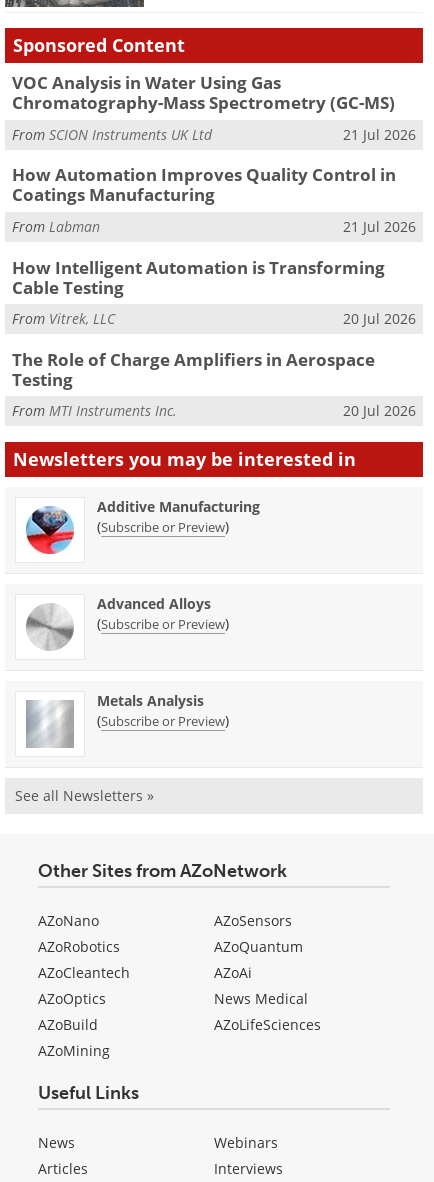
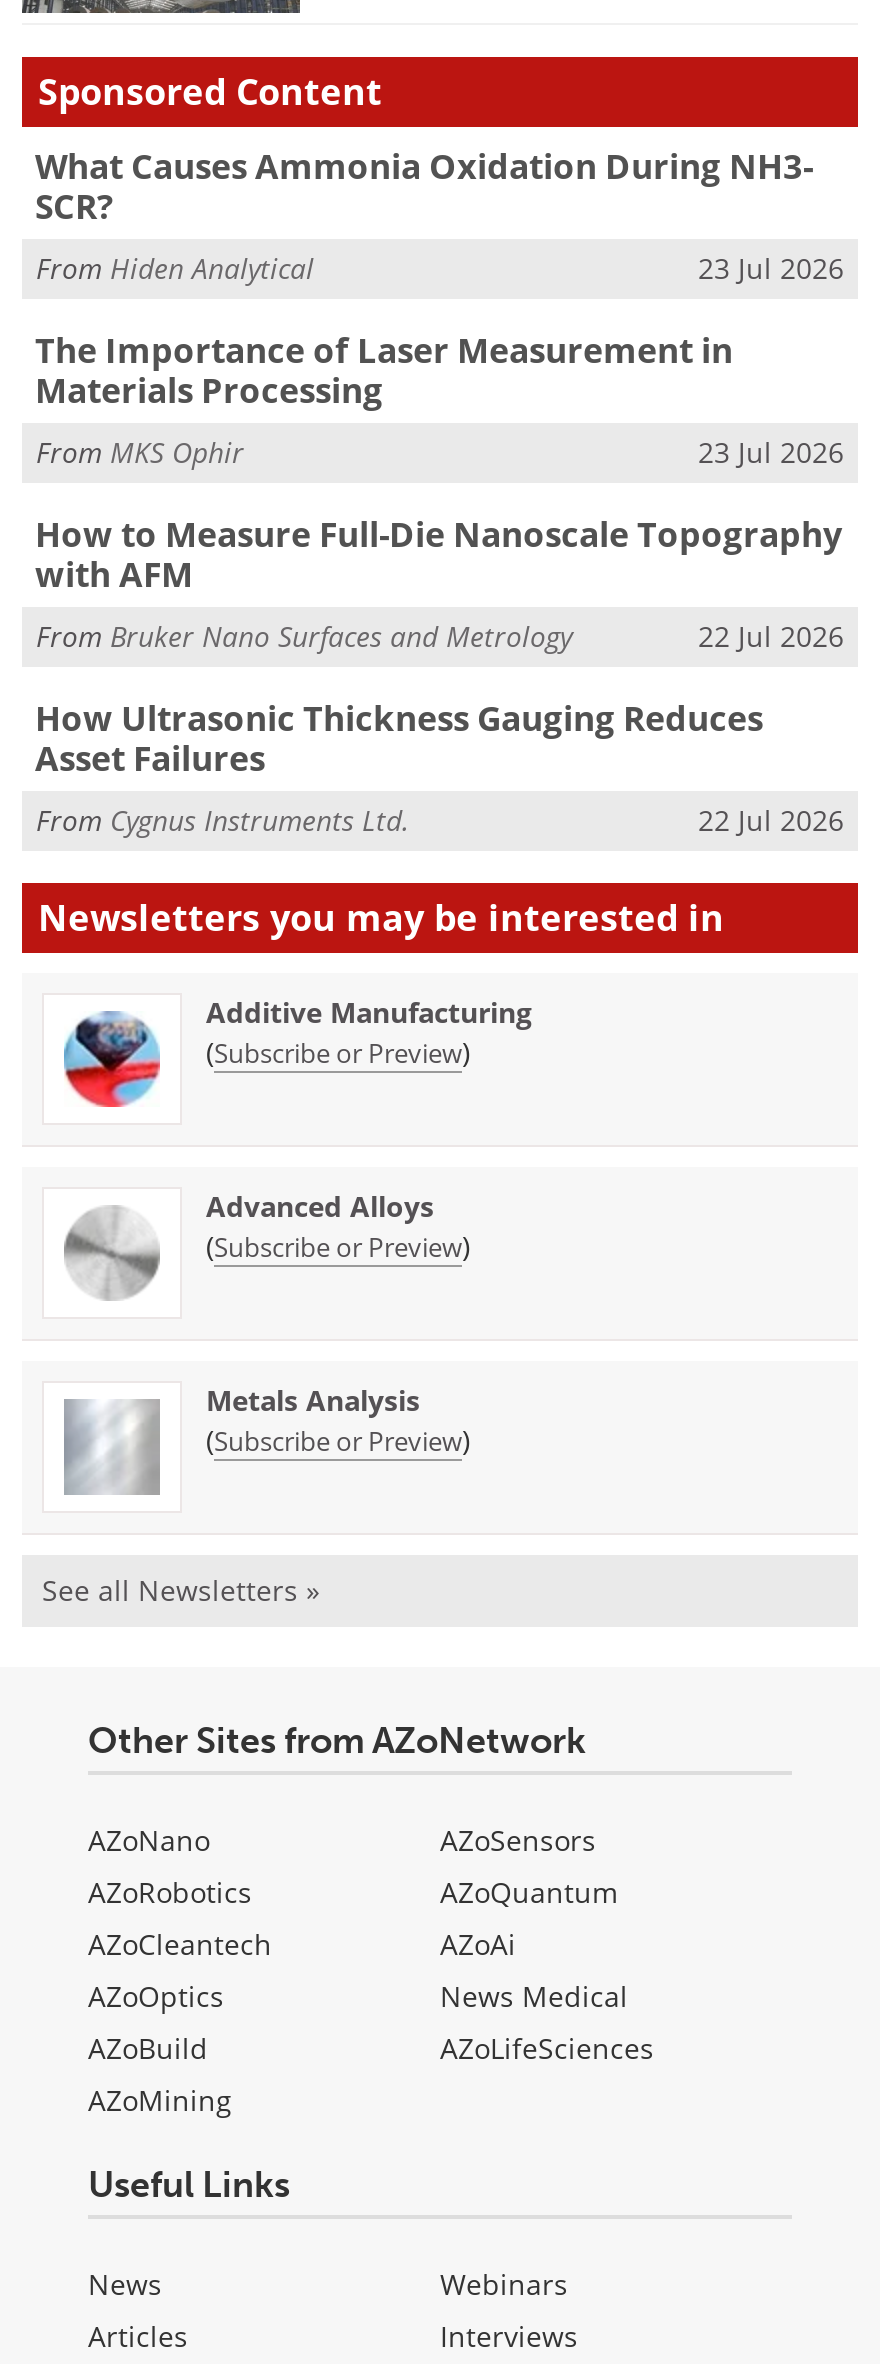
- VOC Analysis in Water Using Gas
- Chromatography-Mass Spectrometry (GC-MS)
+ What Causes Ammonia Oxidation During NH3-
+ SCR?

- From SCION Instruments UK Ltd
- 21 Jul 2026
+ From Hiden Analytical
+ 23 Jul 2026

- How Automation Improves Quality Control in
- Coatings Manufacturing
+ The Importance of Laser Measurement in
+ Materials Processing

- From Labman
- 21 Jul 2026
+ From MKS Ophir
+ 23 Jul 2026

- How Intelligent Automation is Transforming
- Cable Testing
+ How to Measure Full-Die Nanoscale Topography
+ with AFM

- From Vitrek, LLC
- 20 Jul 2026
+ From Bruker Nano Surfaces and Metrology
+ 22 Jul 2026

- The Role of Charge Amplifiers in Aerospace
- Testing
+ How Ultrasonic Thickness Gauging Reduces
+ Asset Failures

- From MTI Instruments Inc.
- 20 Jul 2026
+ From Cygnus Instruments Ltd.
+ 22 Jul 2026
